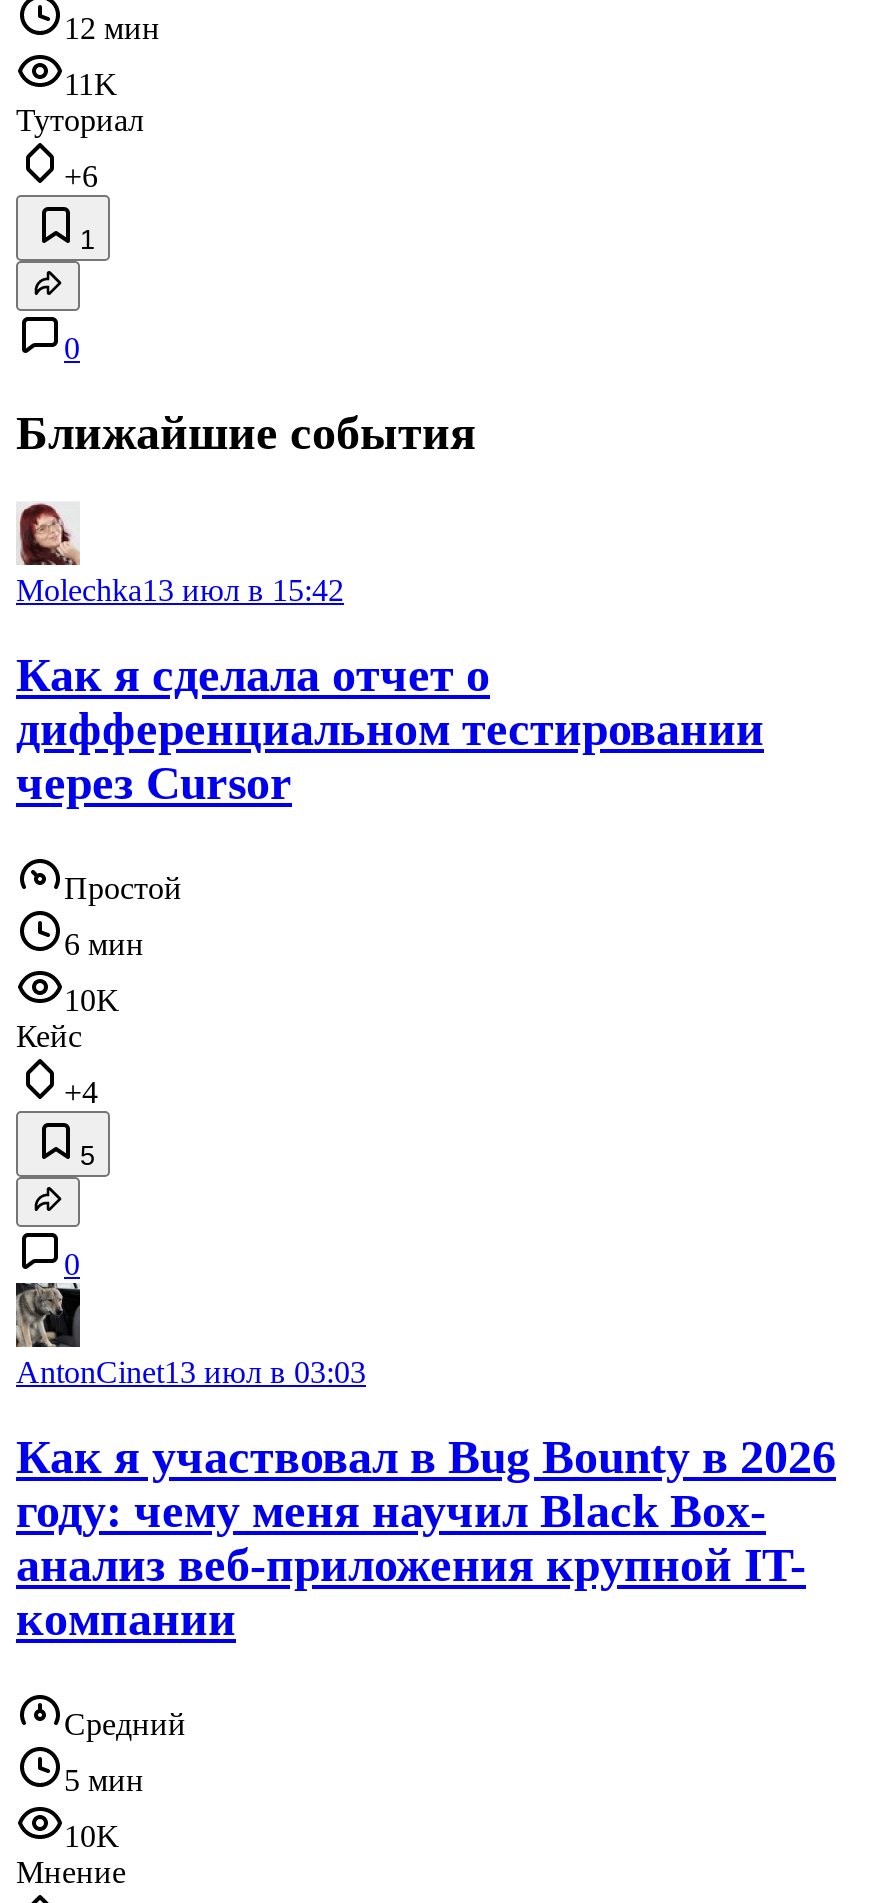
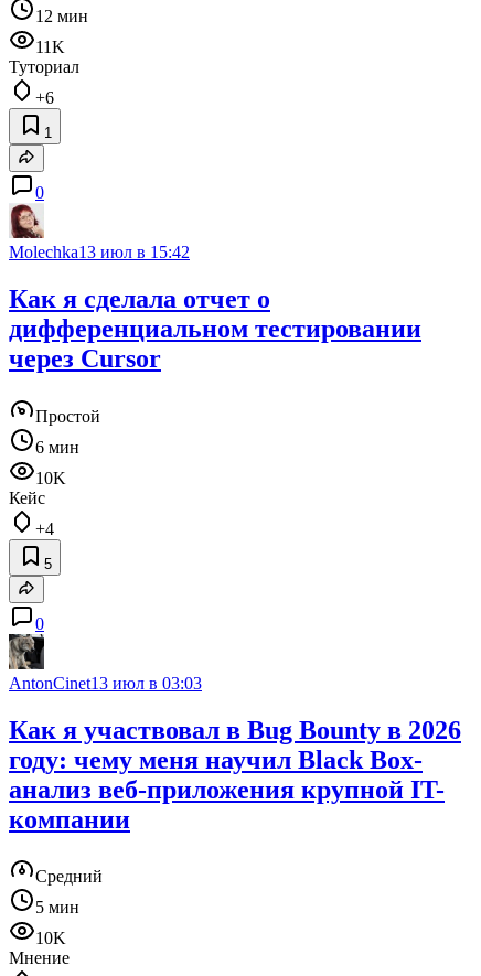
- Ближайшие события
